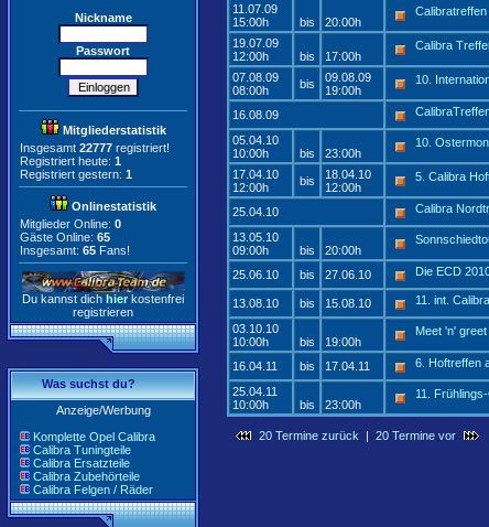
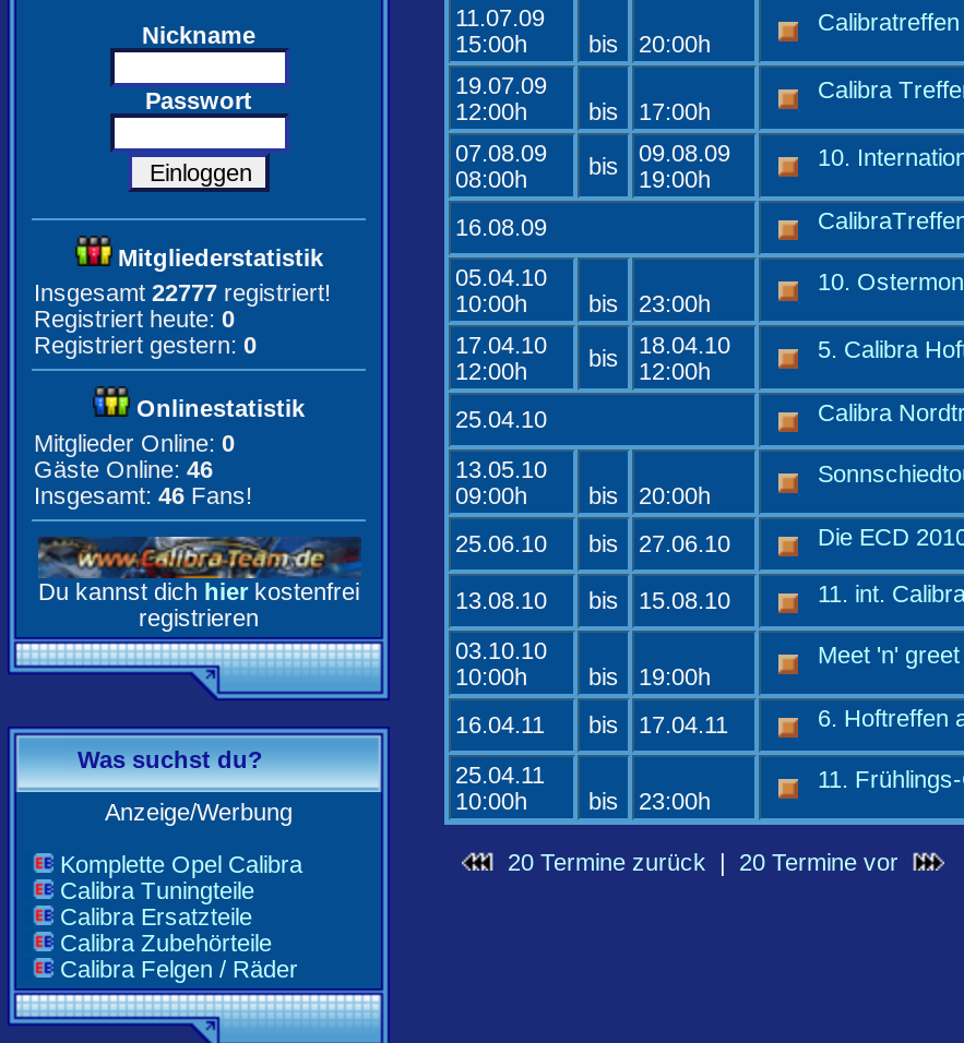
- Registriert heute: 1
+ Registriert heute: 0

- Registriert gestern: 1
+ Registriert gestern: 0

- Gäste Online: 65
+ Gäste Online: 46

- Insgesamt: 65 Fans!
+ Insgesamt: 46 Fans!
